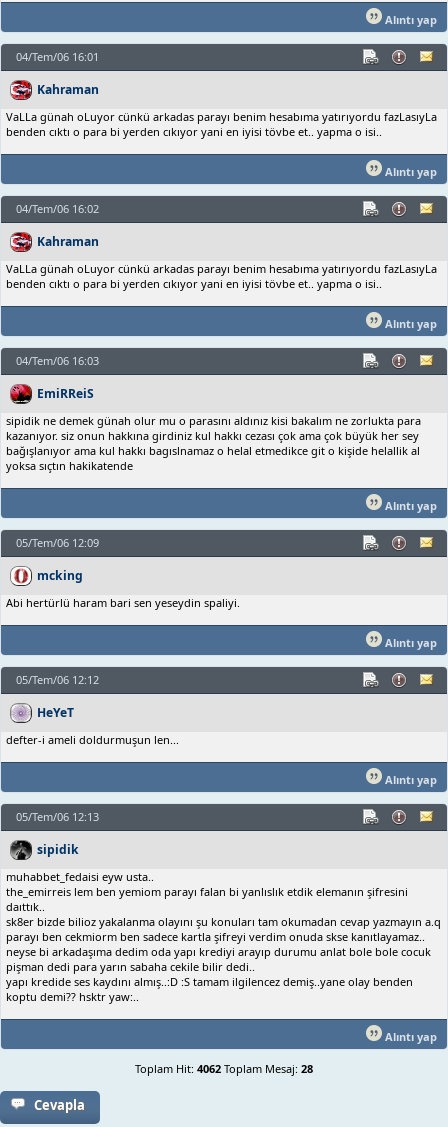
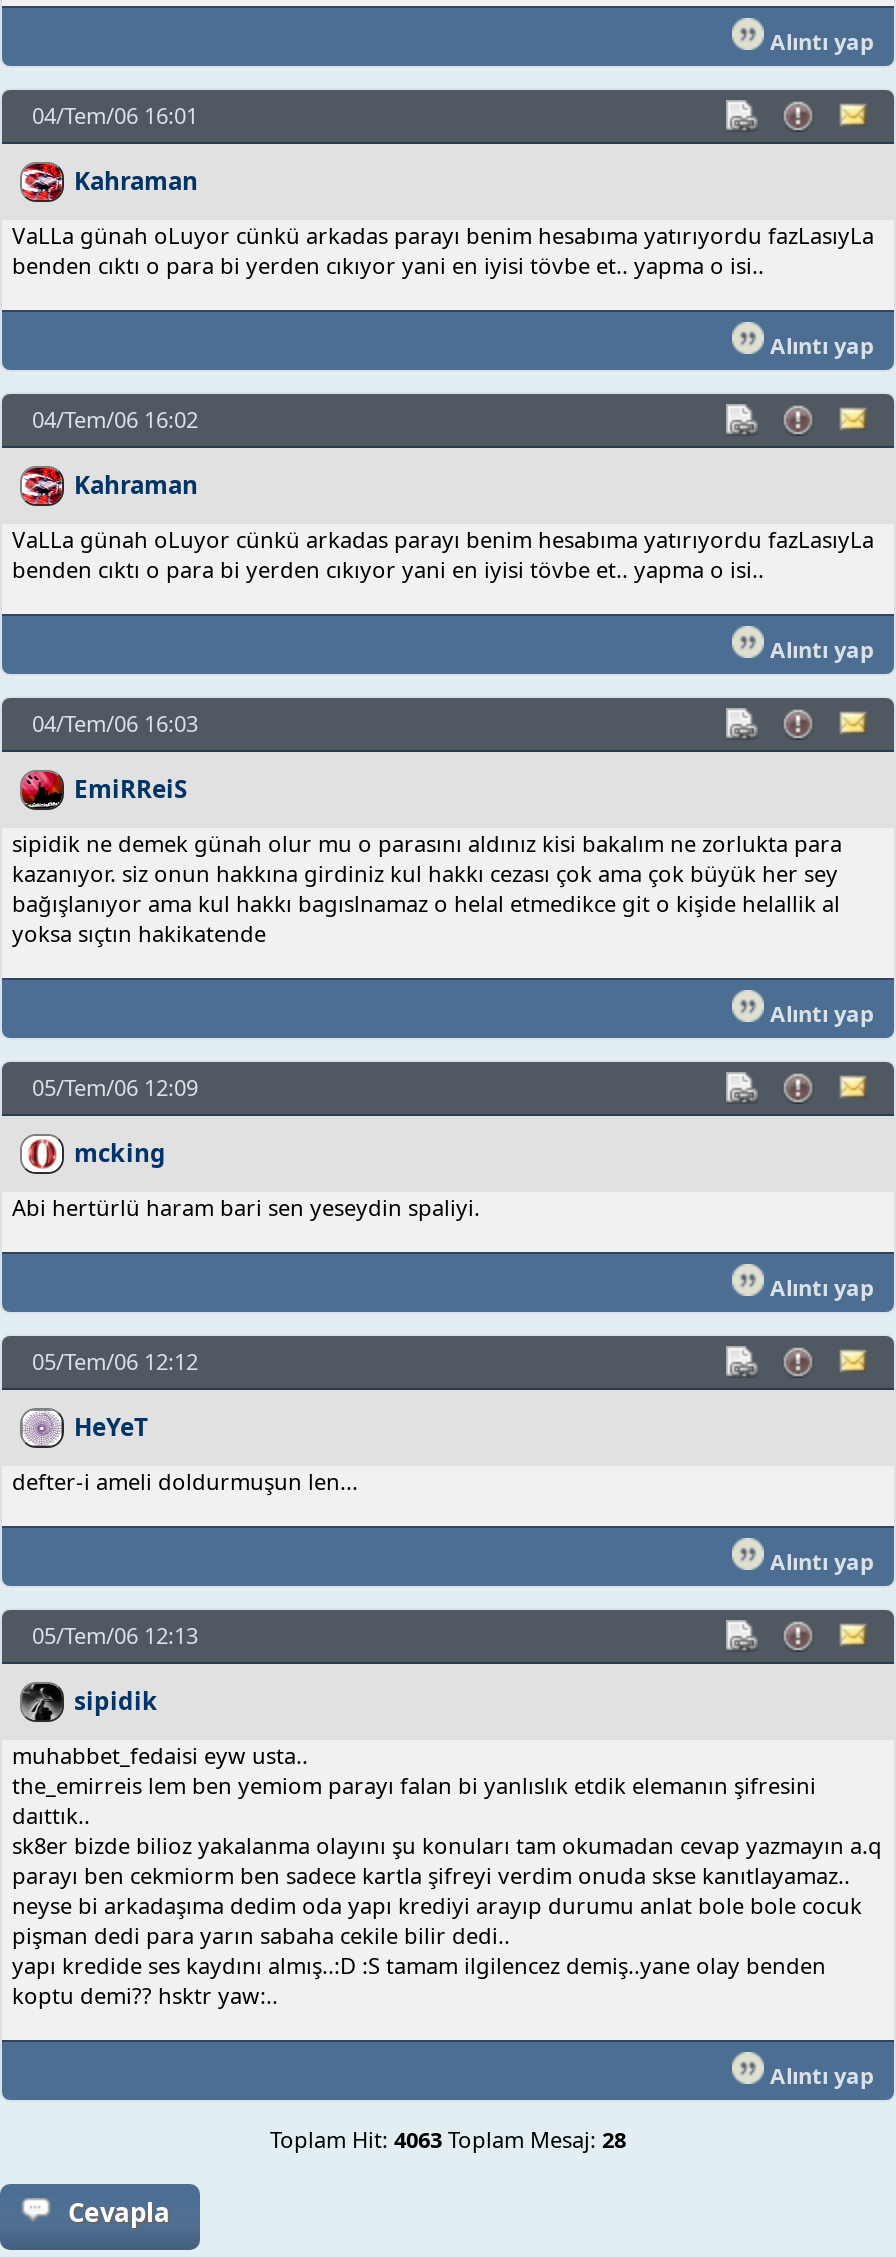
- Toplam Hit: 4062 Toplam Mesaj: 28
+ Toplam Hit: 4063 Toplam Mesaj: 28
